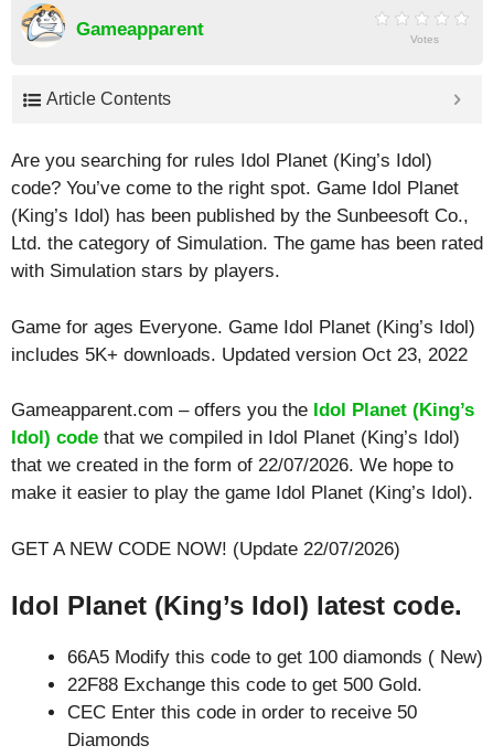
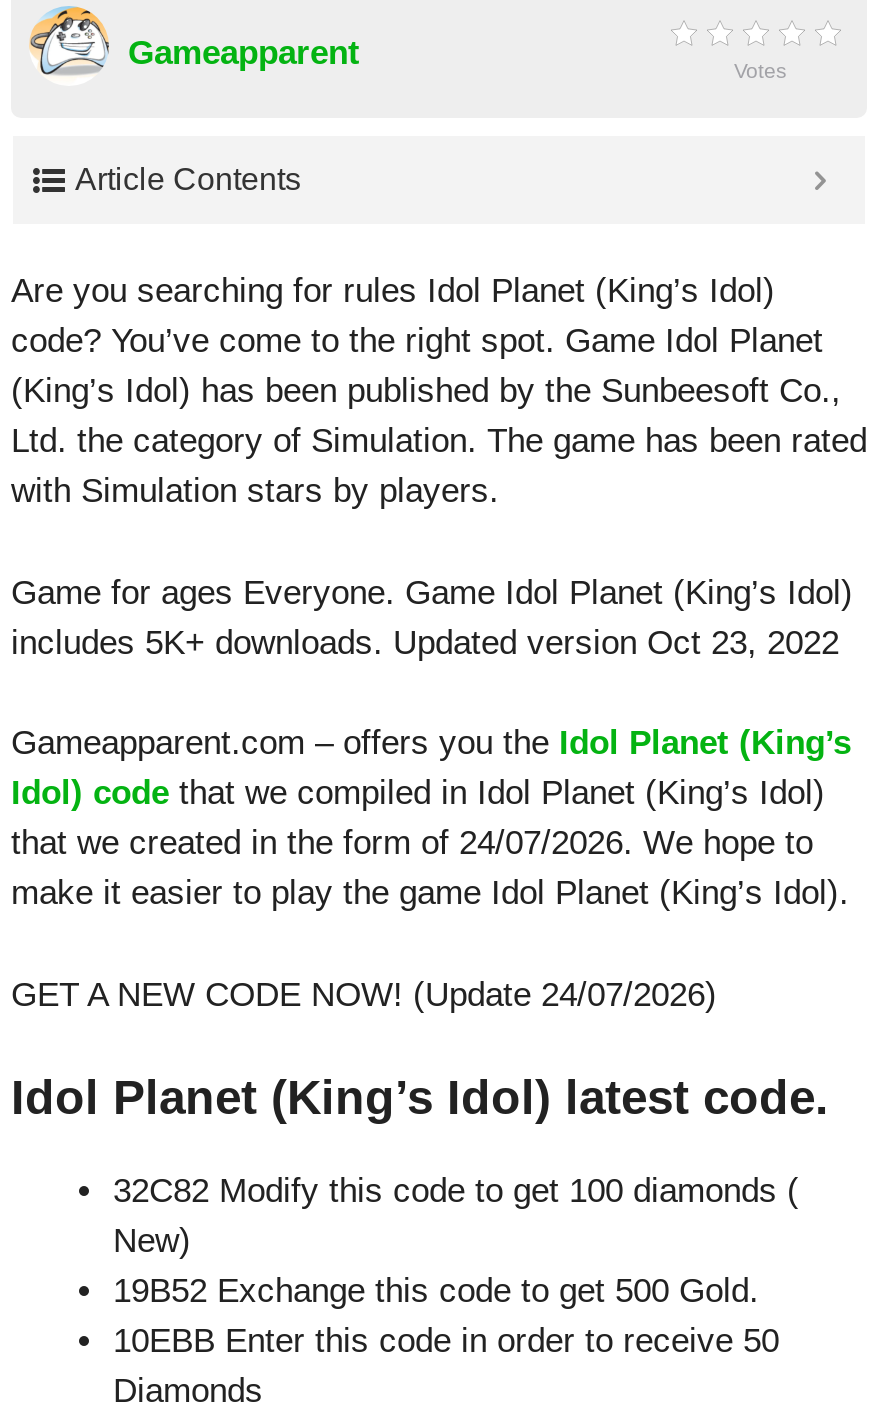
- that we created in the form of 22/07/2026. We hope to
+ that we created in the form of 24/07/2026. We hope to

- GET A NEW CODE NOW! (Update 22/07/2026)
+ GET A NEW CODE NOW! (Update 24/07/2026)

- 66A5 Modify this code to get 100 diamonds ( New)
- 22F88 Exchange this code to get 500 Gold.
- CEC Enter this code in order to receive 50
+ 32C82 Modify this code to get 100 diamonds (
+ New)
+ 19B52 Exchange this code to get 500 Gold.
+ 10EBB Enter this code in order to receive 50
